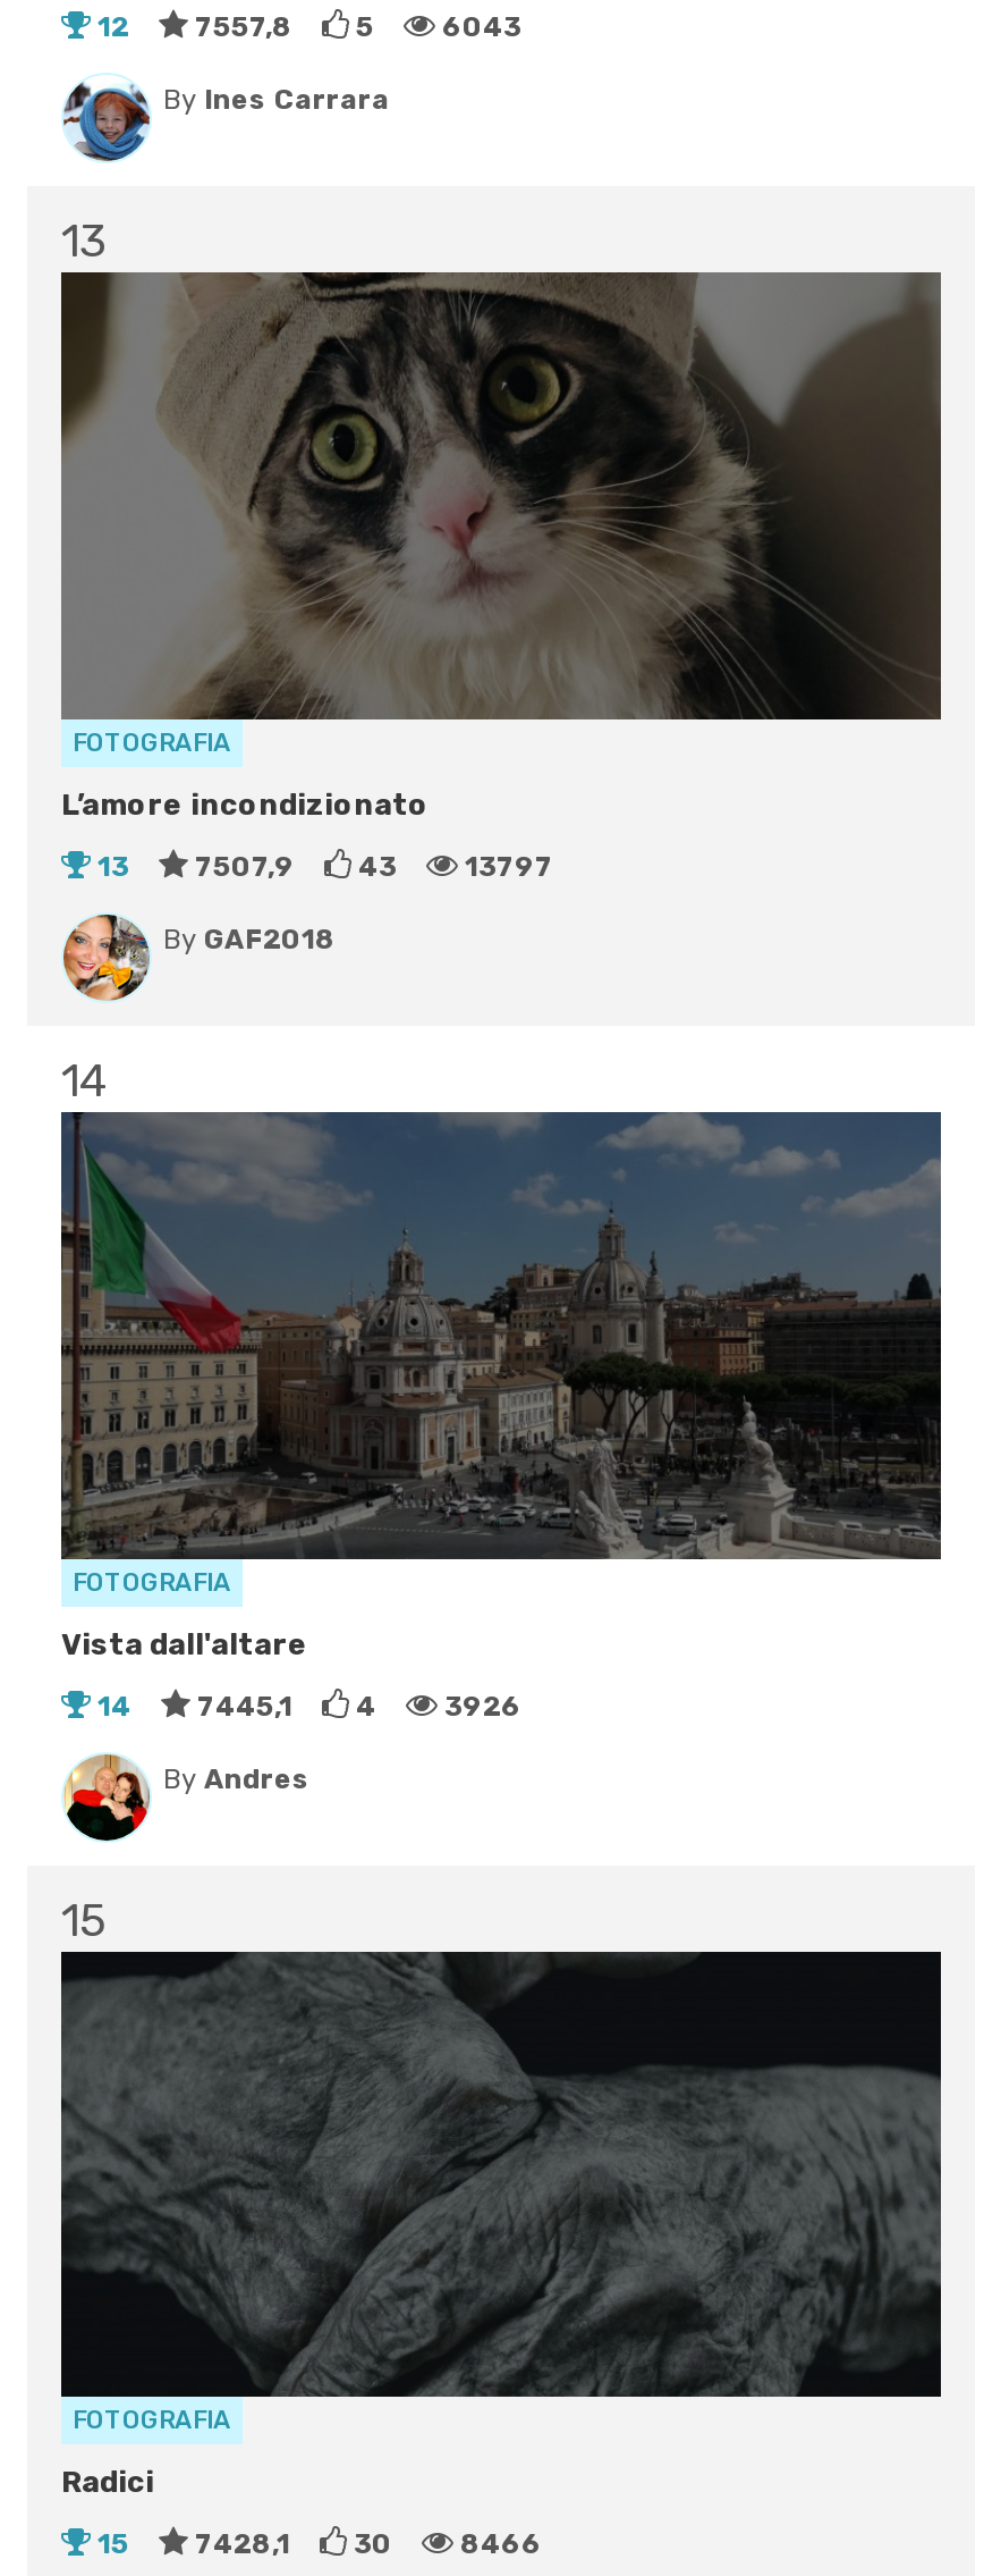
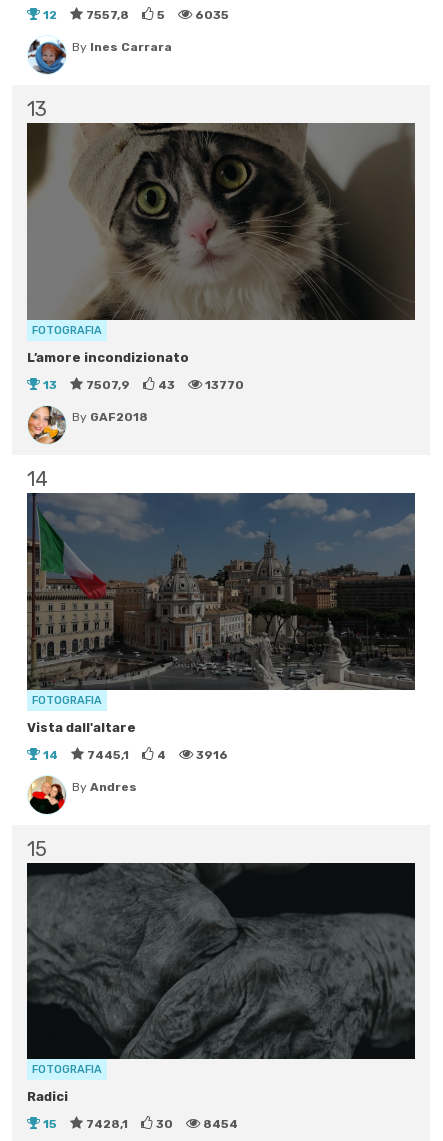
- 6043
+ 6035

- 13797
+ 13770

- 3926
+ 3916

- 8466
+ 8454
